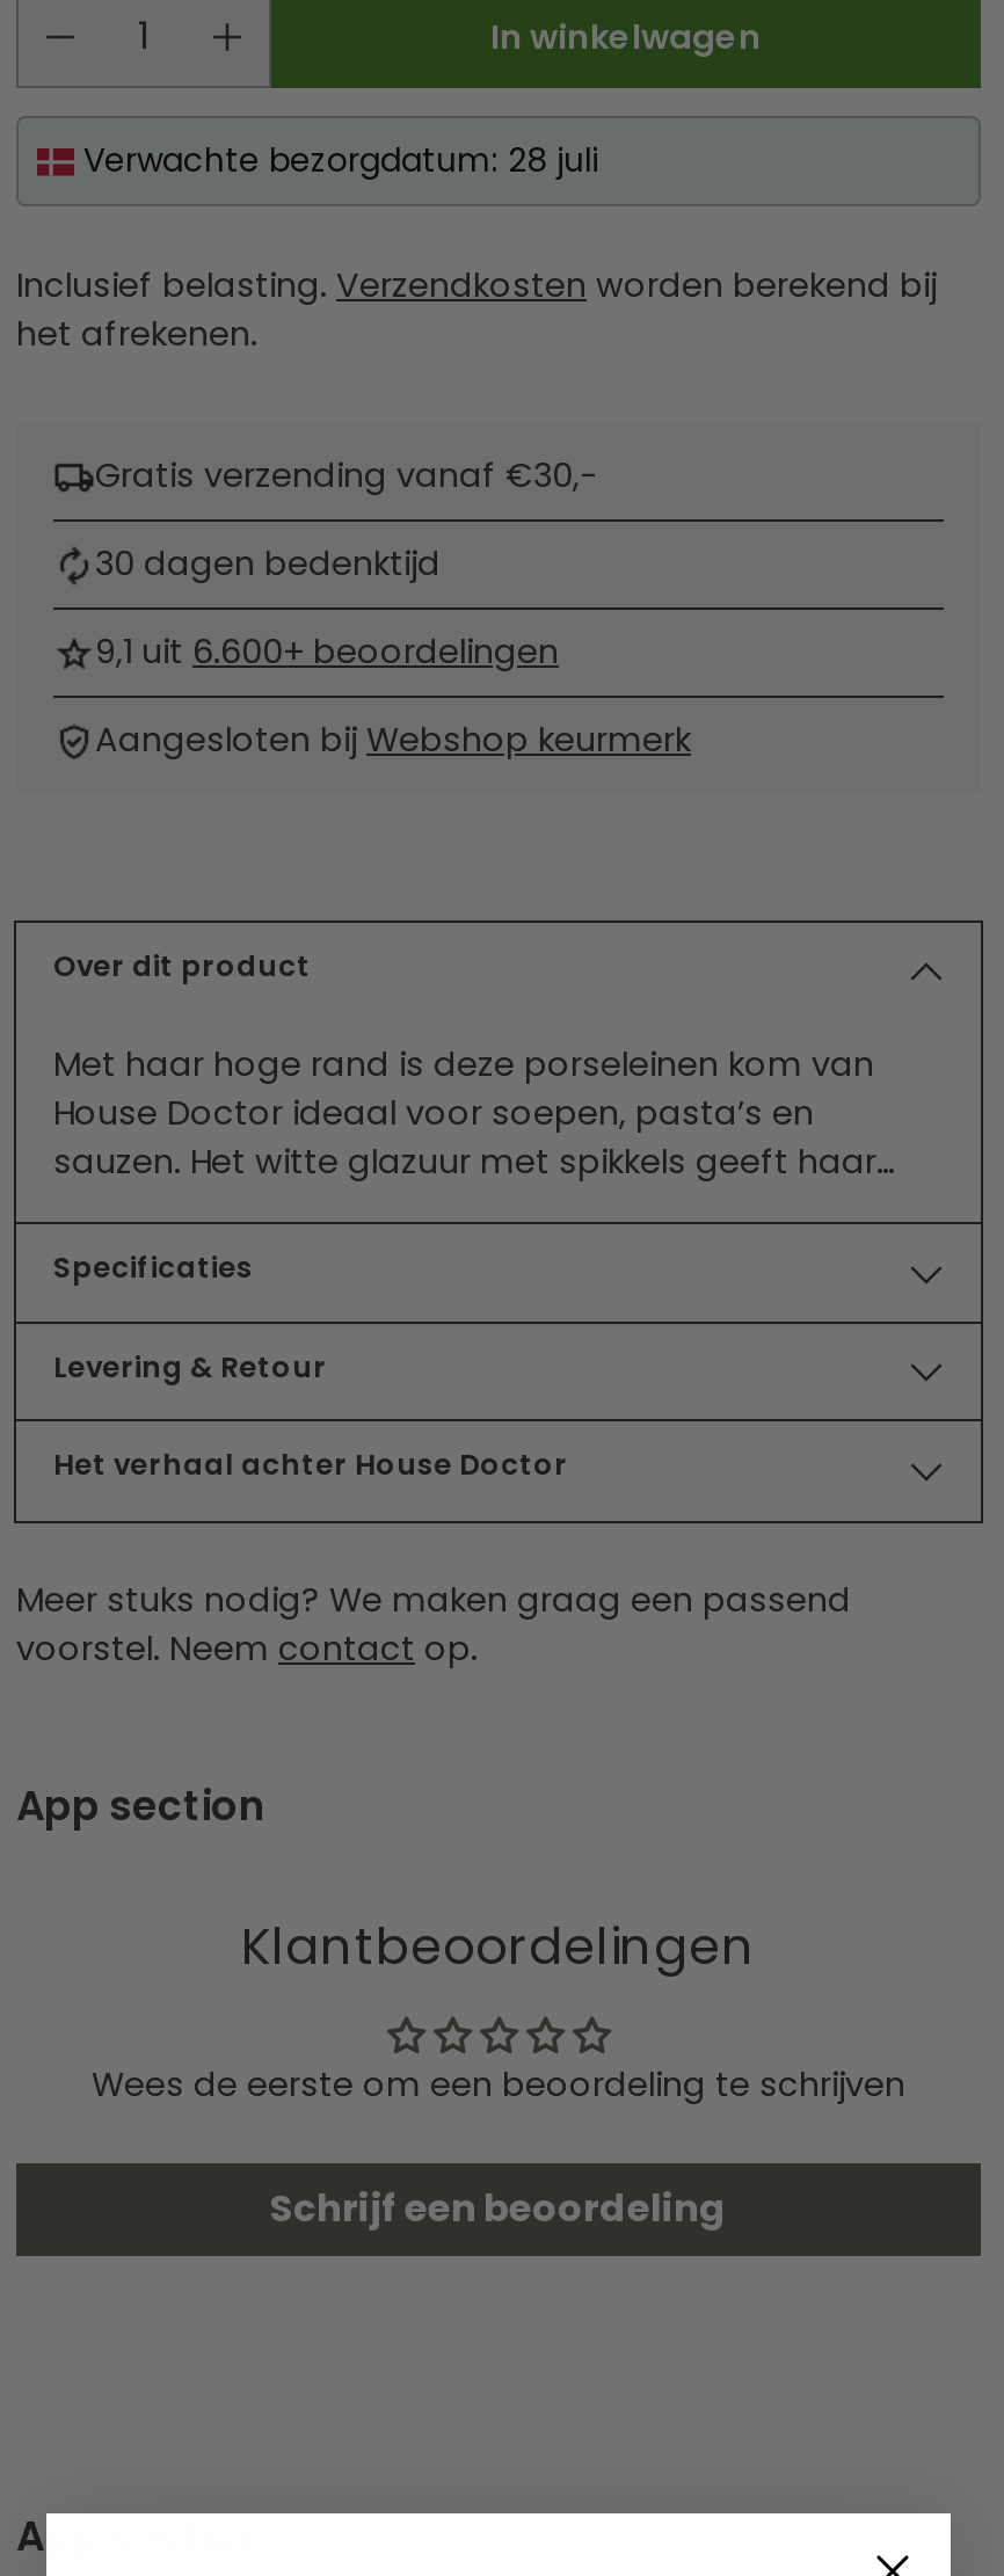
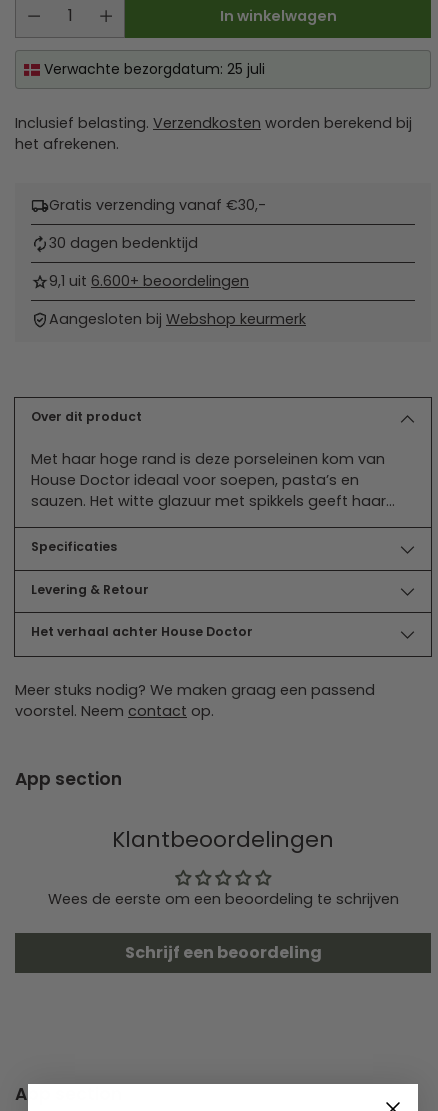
- Verwachte bezorgdatum: 28 juli
+ Verwachte bezorgdatum: 25 juli
